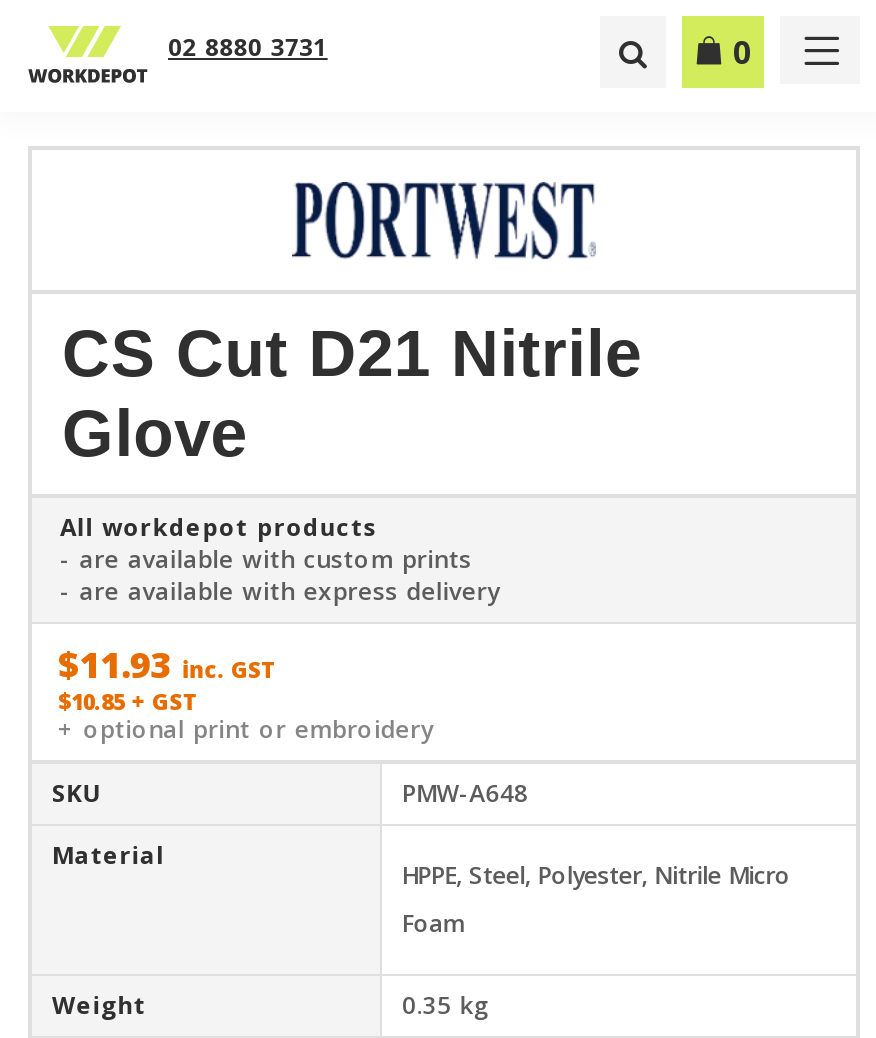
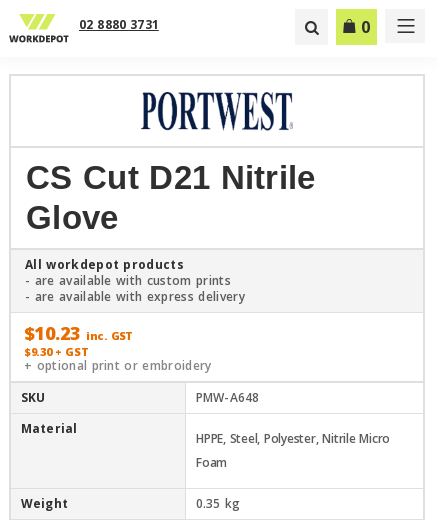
- $11.93 inc. GST
+ $10.23 inc. GST

- $10.85 + GST
+ $9.30 + GST
